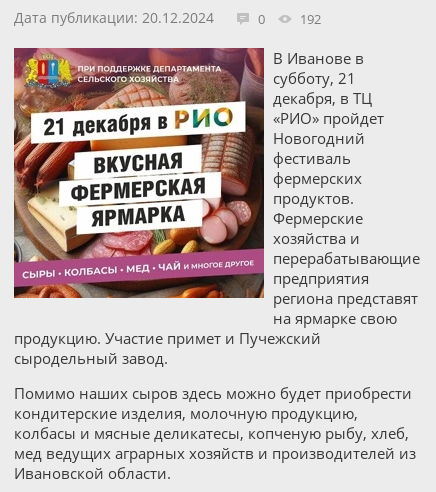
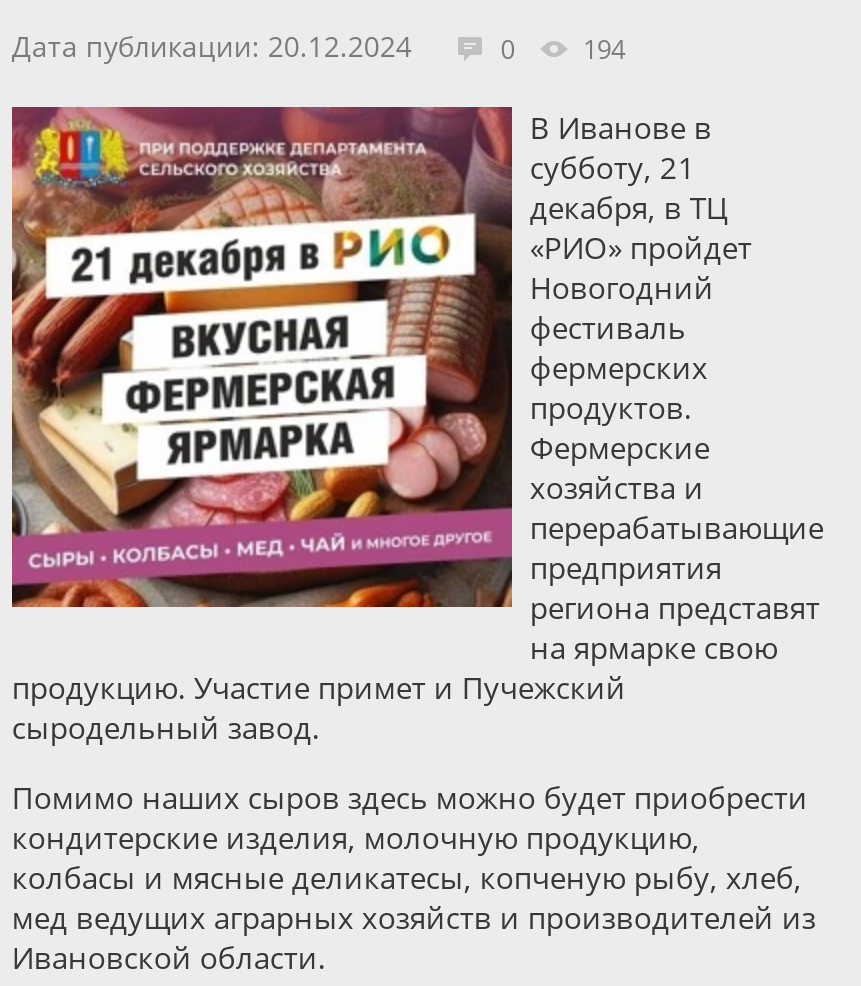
- 0 192
+ 0 194
